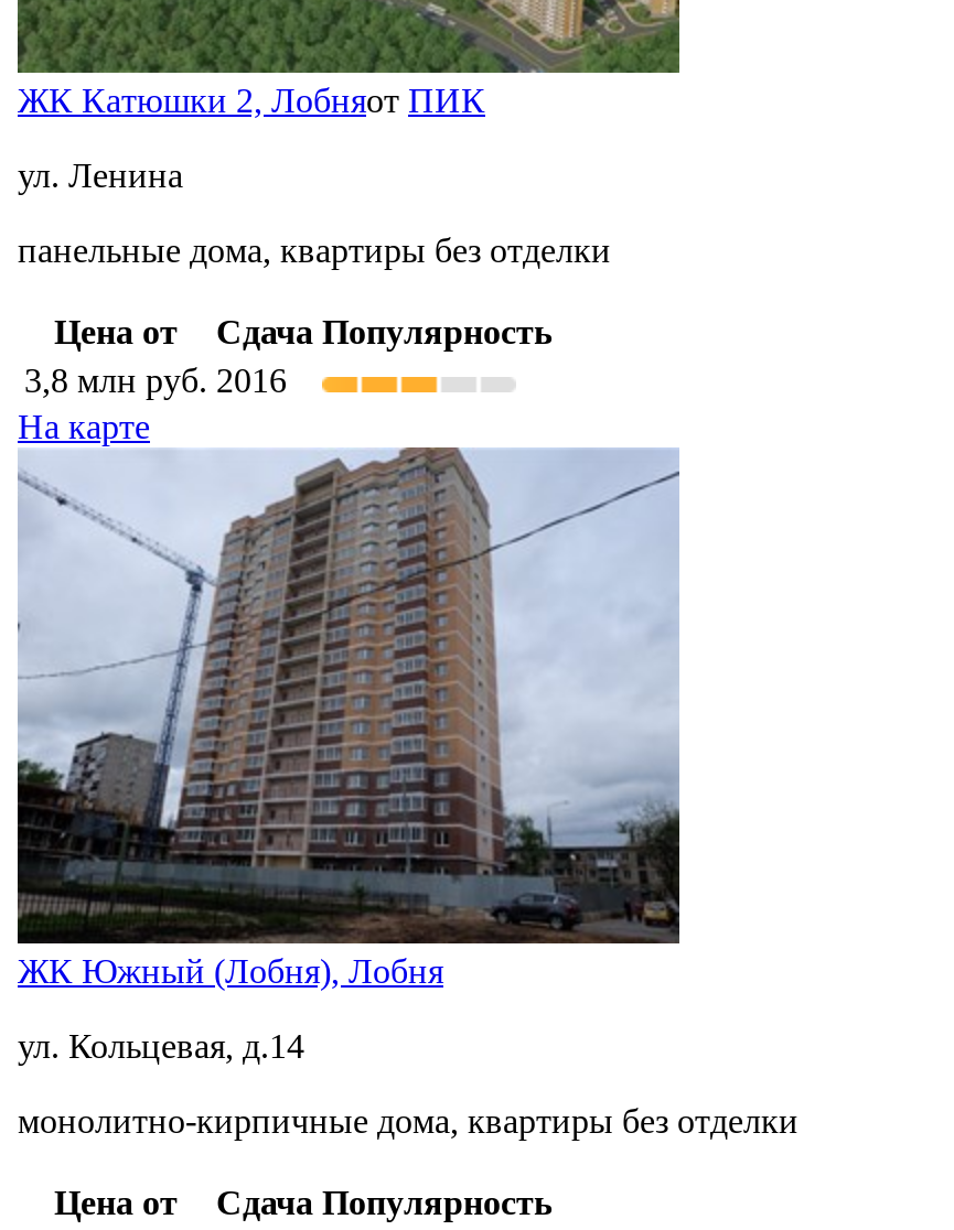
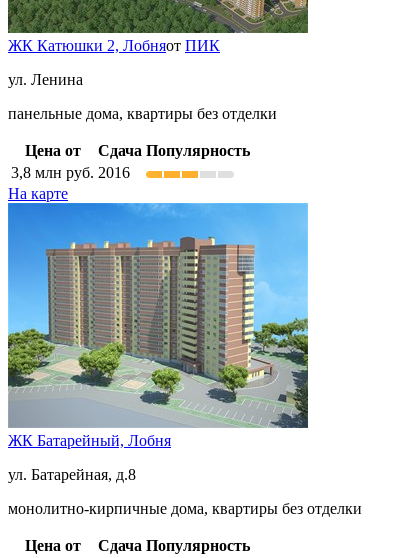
- [image]
- ЖК Южный (Лобня), Лобня
+ [image]
+ ЖК Батарейный, Лобня

- ул. Кольцевая, д.14
+ ул. Батарейная, д.8
